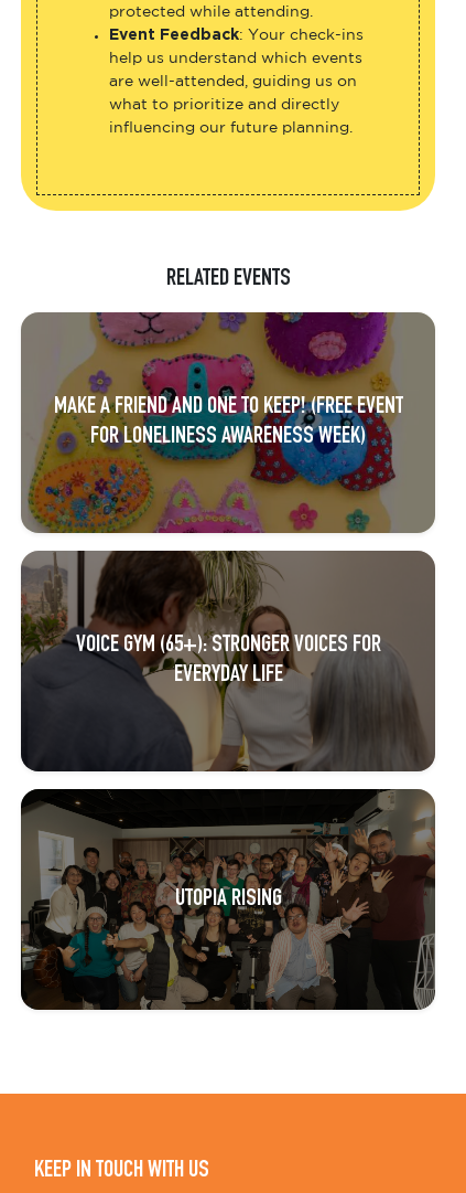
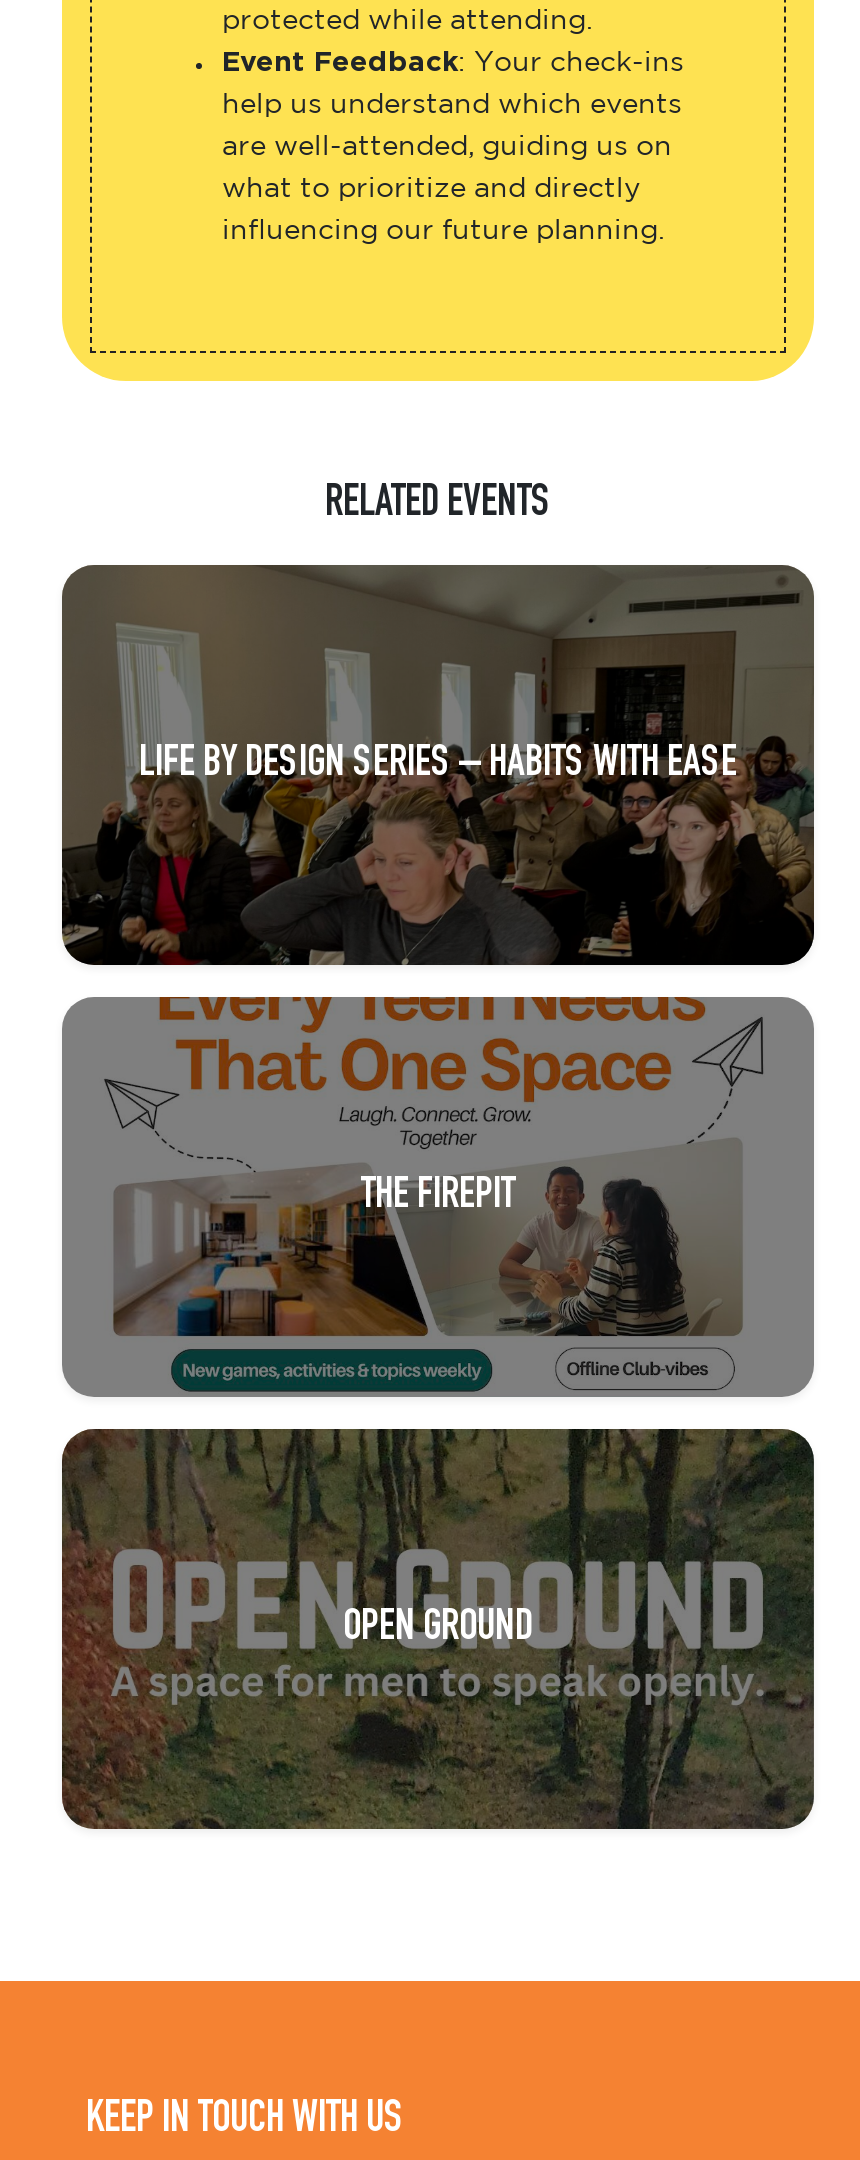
- [image]
- MAKE A FRIEND AND ONE TO KEEP! (FREE EVENT
- FOR LONELINESS AWARENESS WEEK)
+ [image]
+ LIFE BY DESIGN SERIES – HABITS WITH EASE

- [image]
- VOICE GYM (65+): STRONGER VOICES FOR
- EVERYDAY LIFE
+ [image]
+ THE FIREPIT

- [image]
- UTOPIA RISING
+ [image]
+ OPEN GROUND
